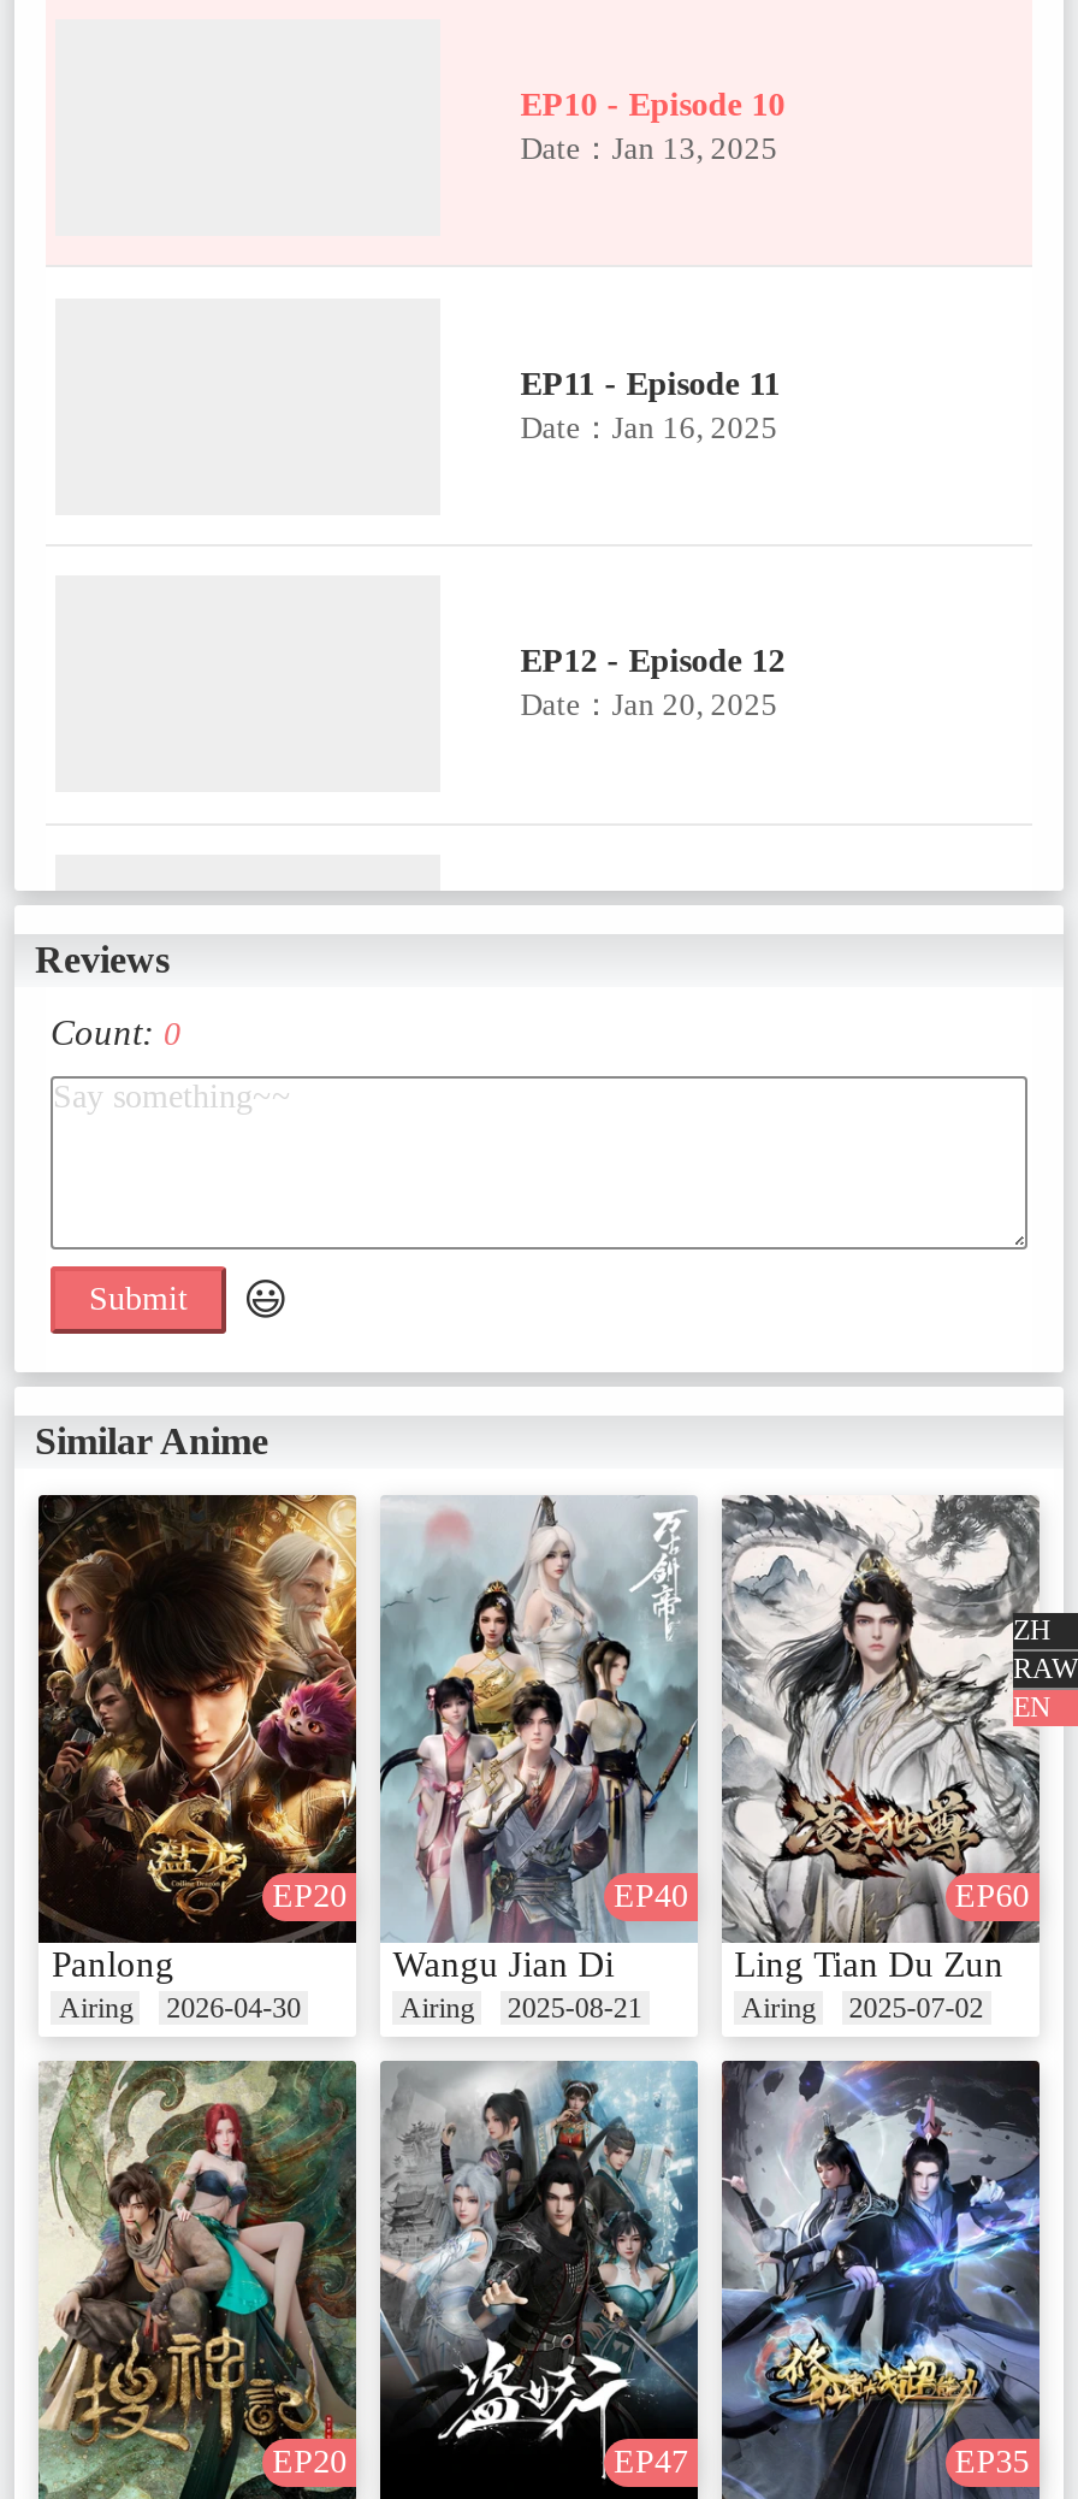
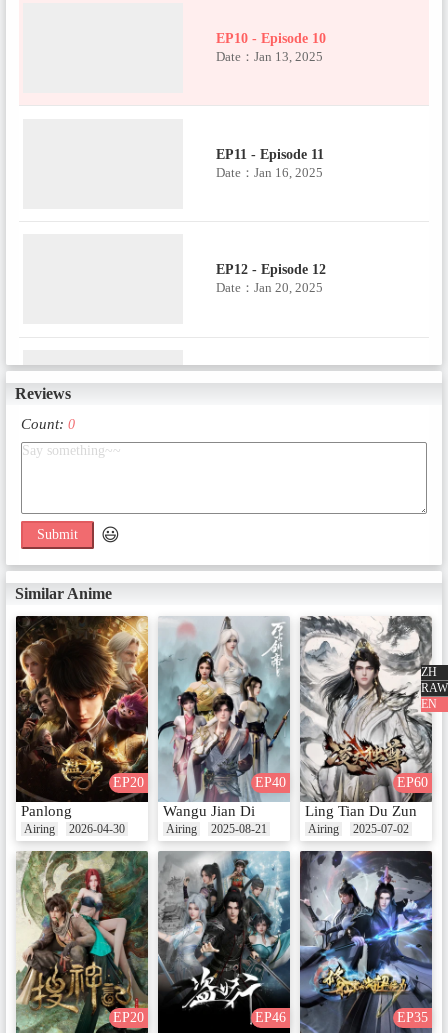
- EP47
+ EP46
